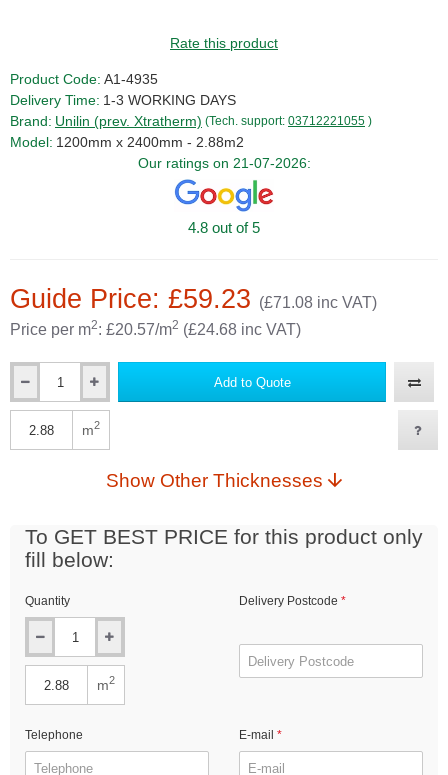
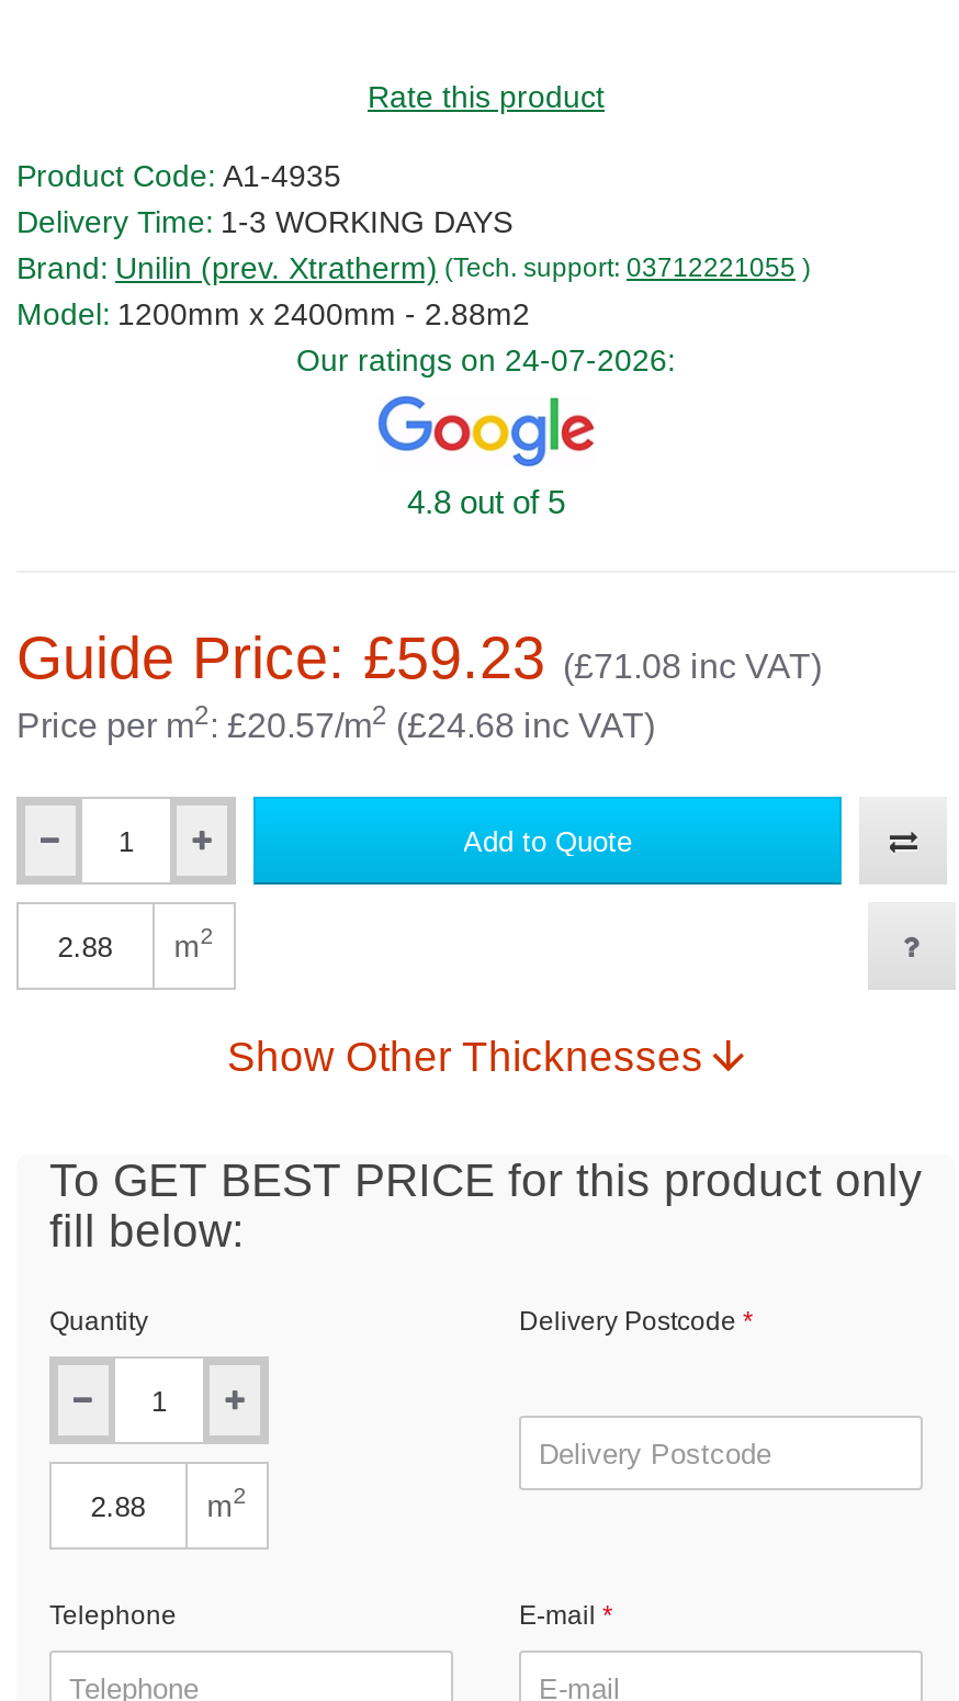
- Our ratings on 21-07-2026:
+ Our ratings on 24-07-2026:
